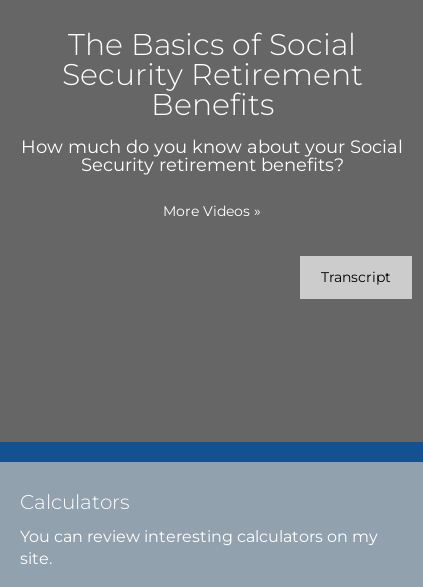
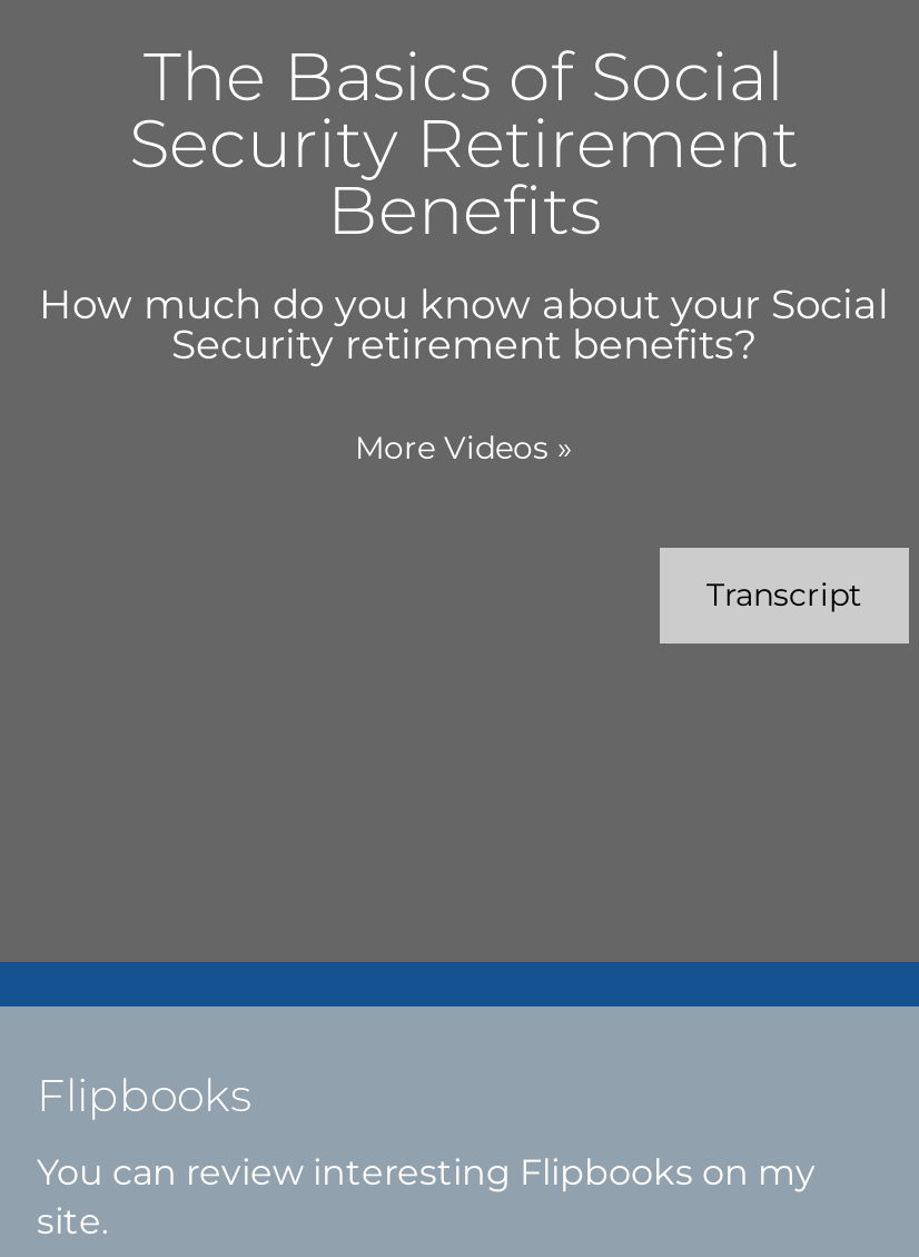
- Calculators
+ Flipbooks

- You can review interesting calculators on my
+ You can review interesting Flipbooks on my
